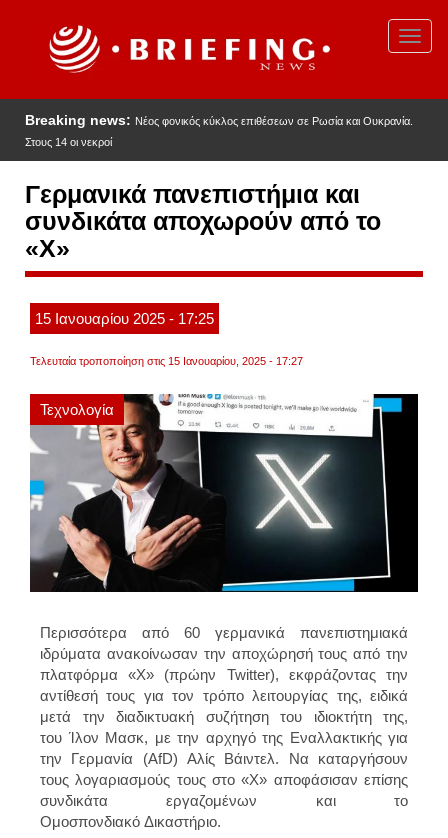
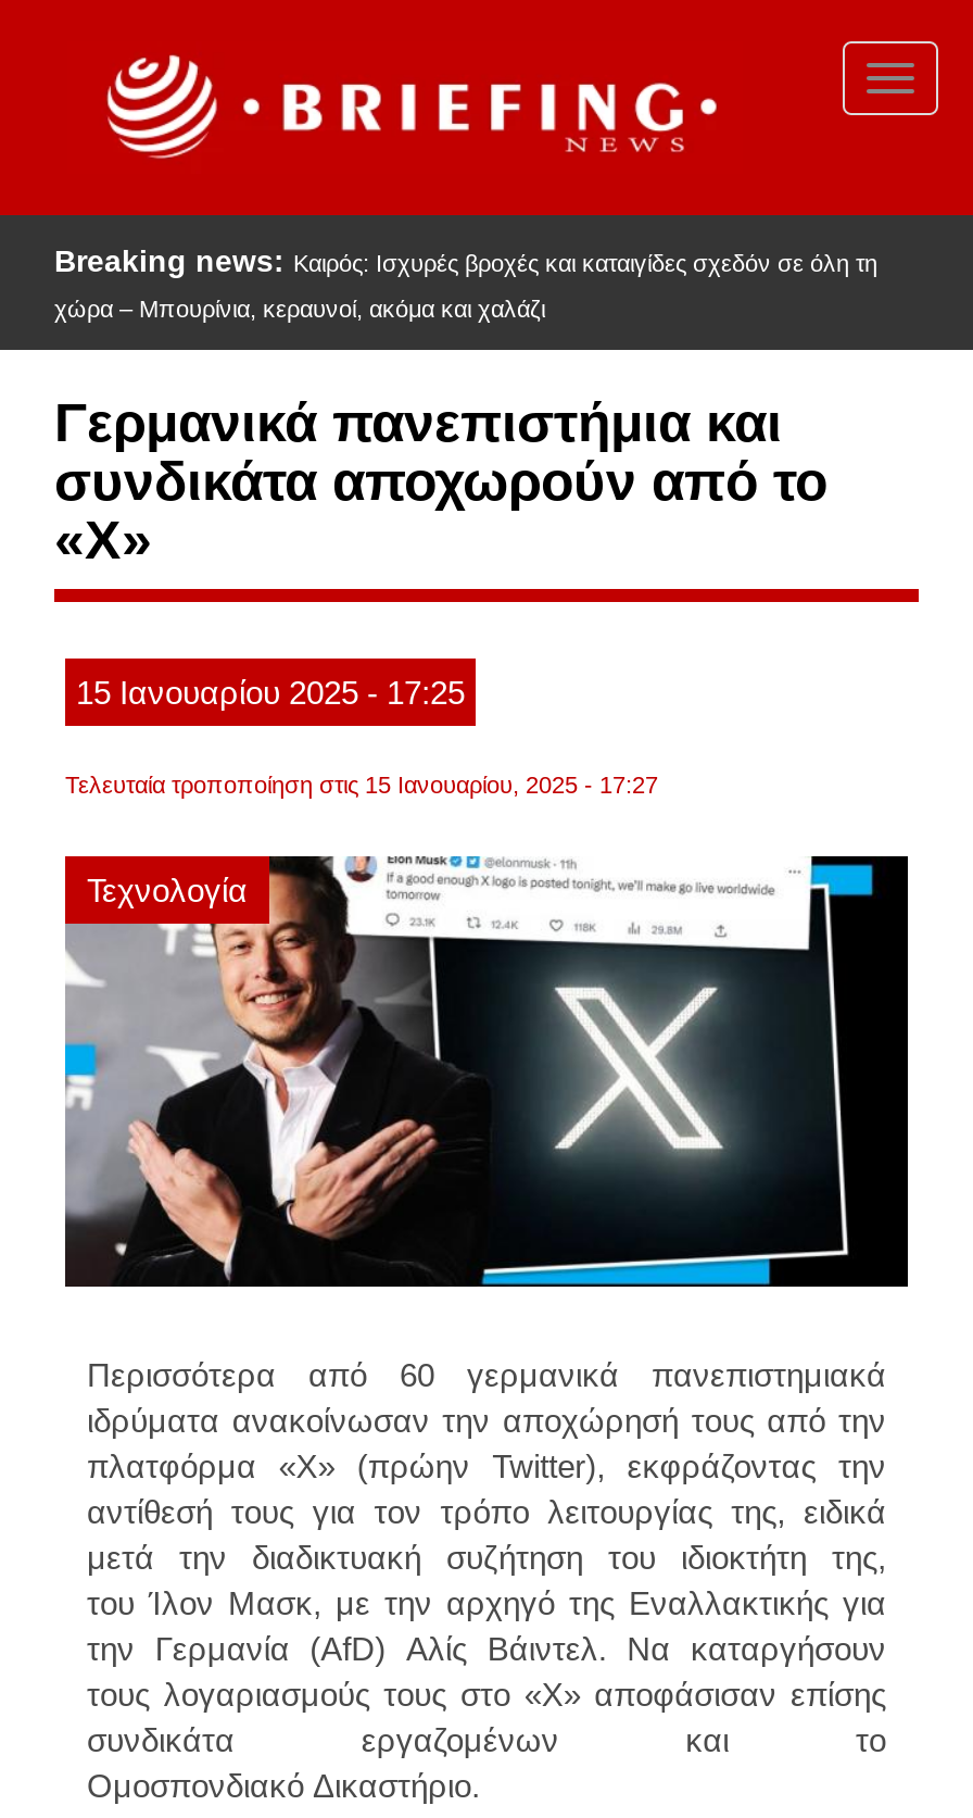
- Breaking news: Νέος φονικός κύκλος επιθέσεων σε Ρωσία και Ουκρανία.
+ Breaking news: Καιρός: Ισχυρές βροχές και καταιγίδες σχεδόν σε όλη τη

- Στους 14 οι νεκροί
+ χώρα – Μπουρίνια, κεραυνοί, ακόμα και χαλάζι
